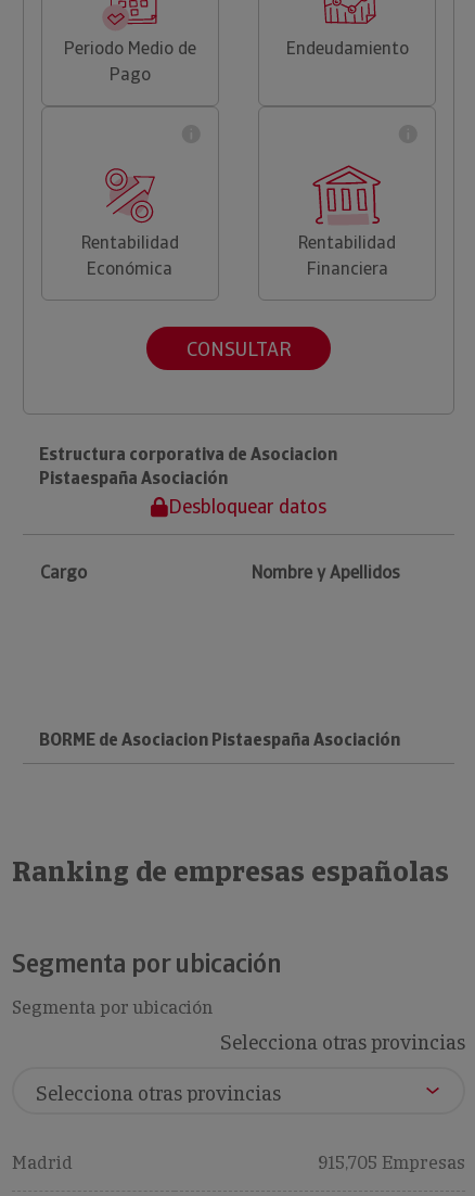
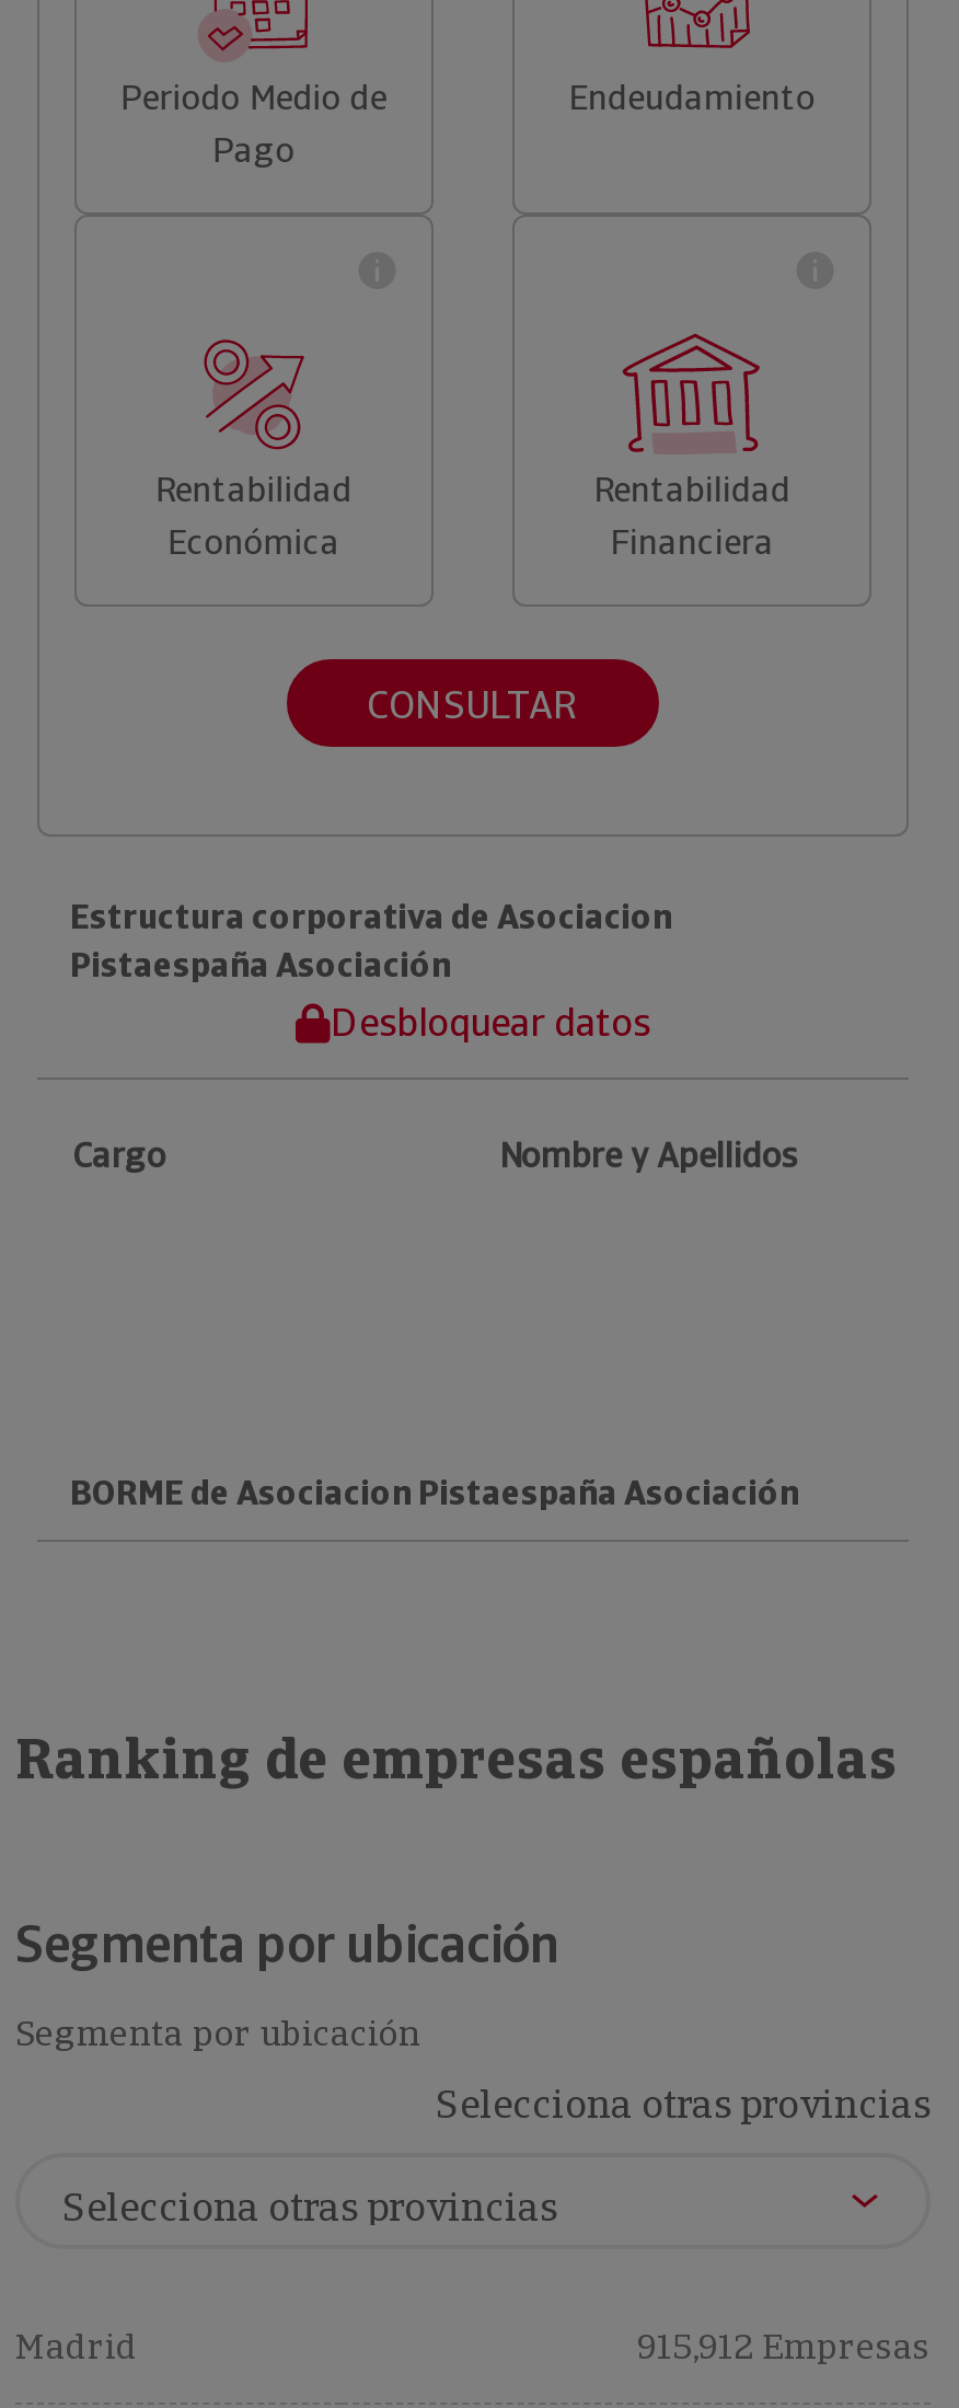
- 915,705 Empresas
+ 915,912 Empresas
